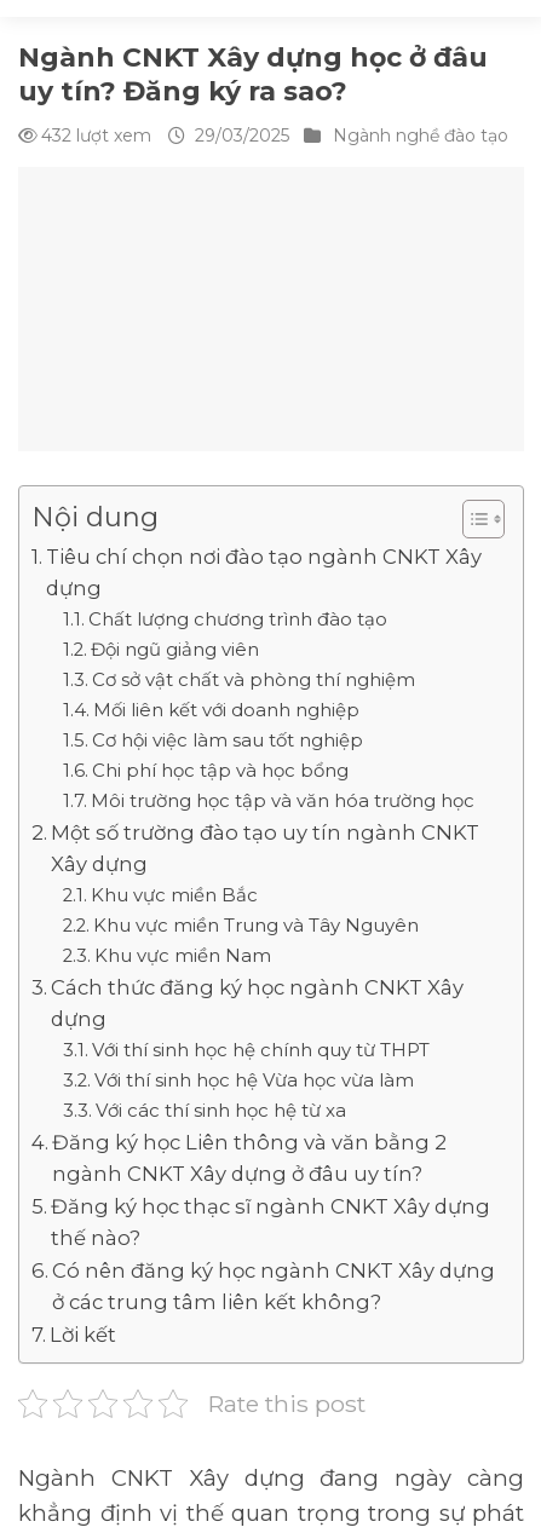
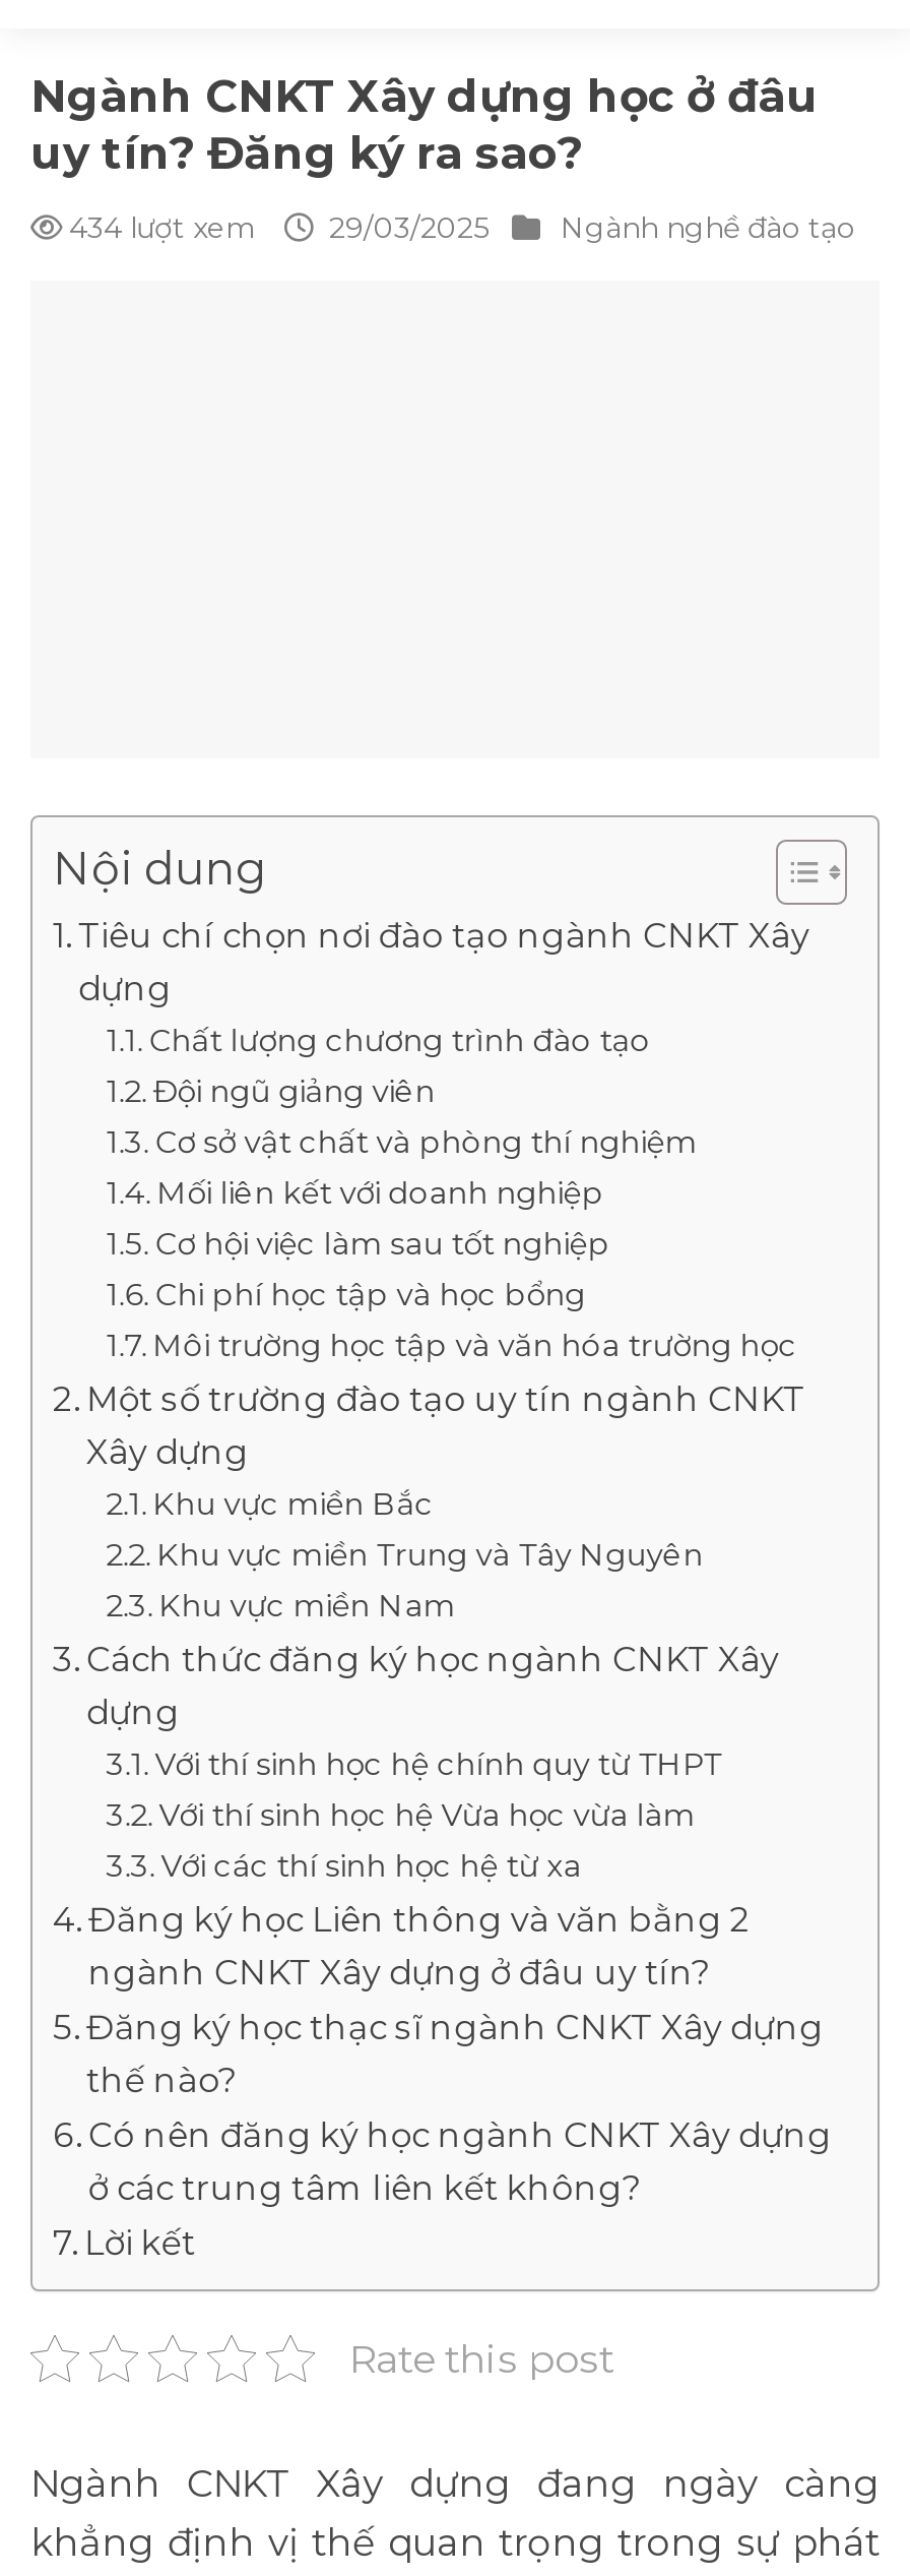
- 432 lượt xem 29/03/2025 Ngành nghề đào tạo
+ 434 lượt xem 29/03/2025 Ngành nghề đào tạo
